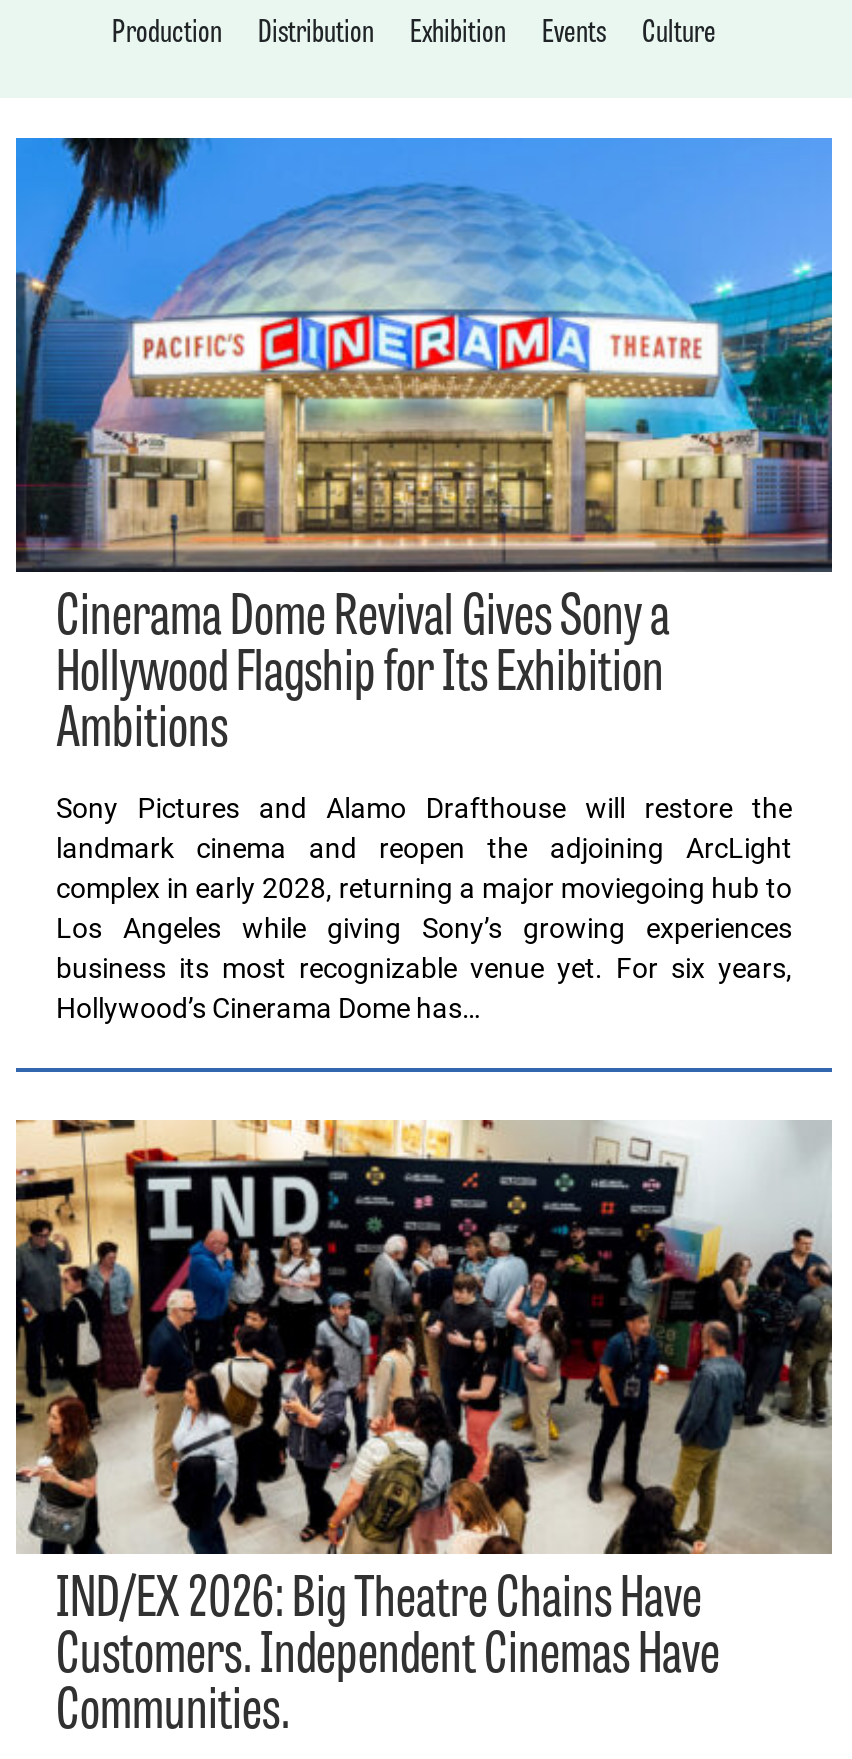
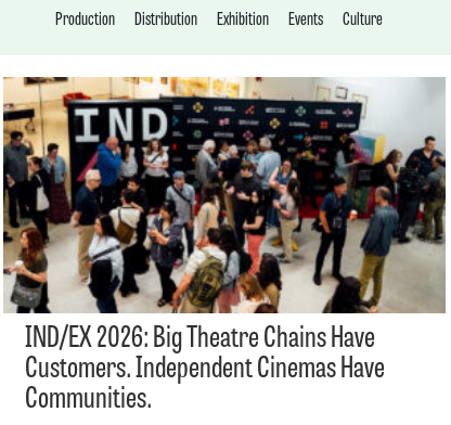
- [image]
- Cinerama Dome Revival Gives Sony a
- Hollywood Flagship for Its Exhibition
- Ambitions
- Sony Pictures and Alamo Drafthouse will restore the
- landmark cinema and reopen the adjoining ArcLight
- complex in early 2028, returning a major moviegoing hub to
- Los Angeles while giving Sony’s growing experiences
- business its most recognizable venue yet. For six years,
- Hollywood’s Cinerama Dome has…
